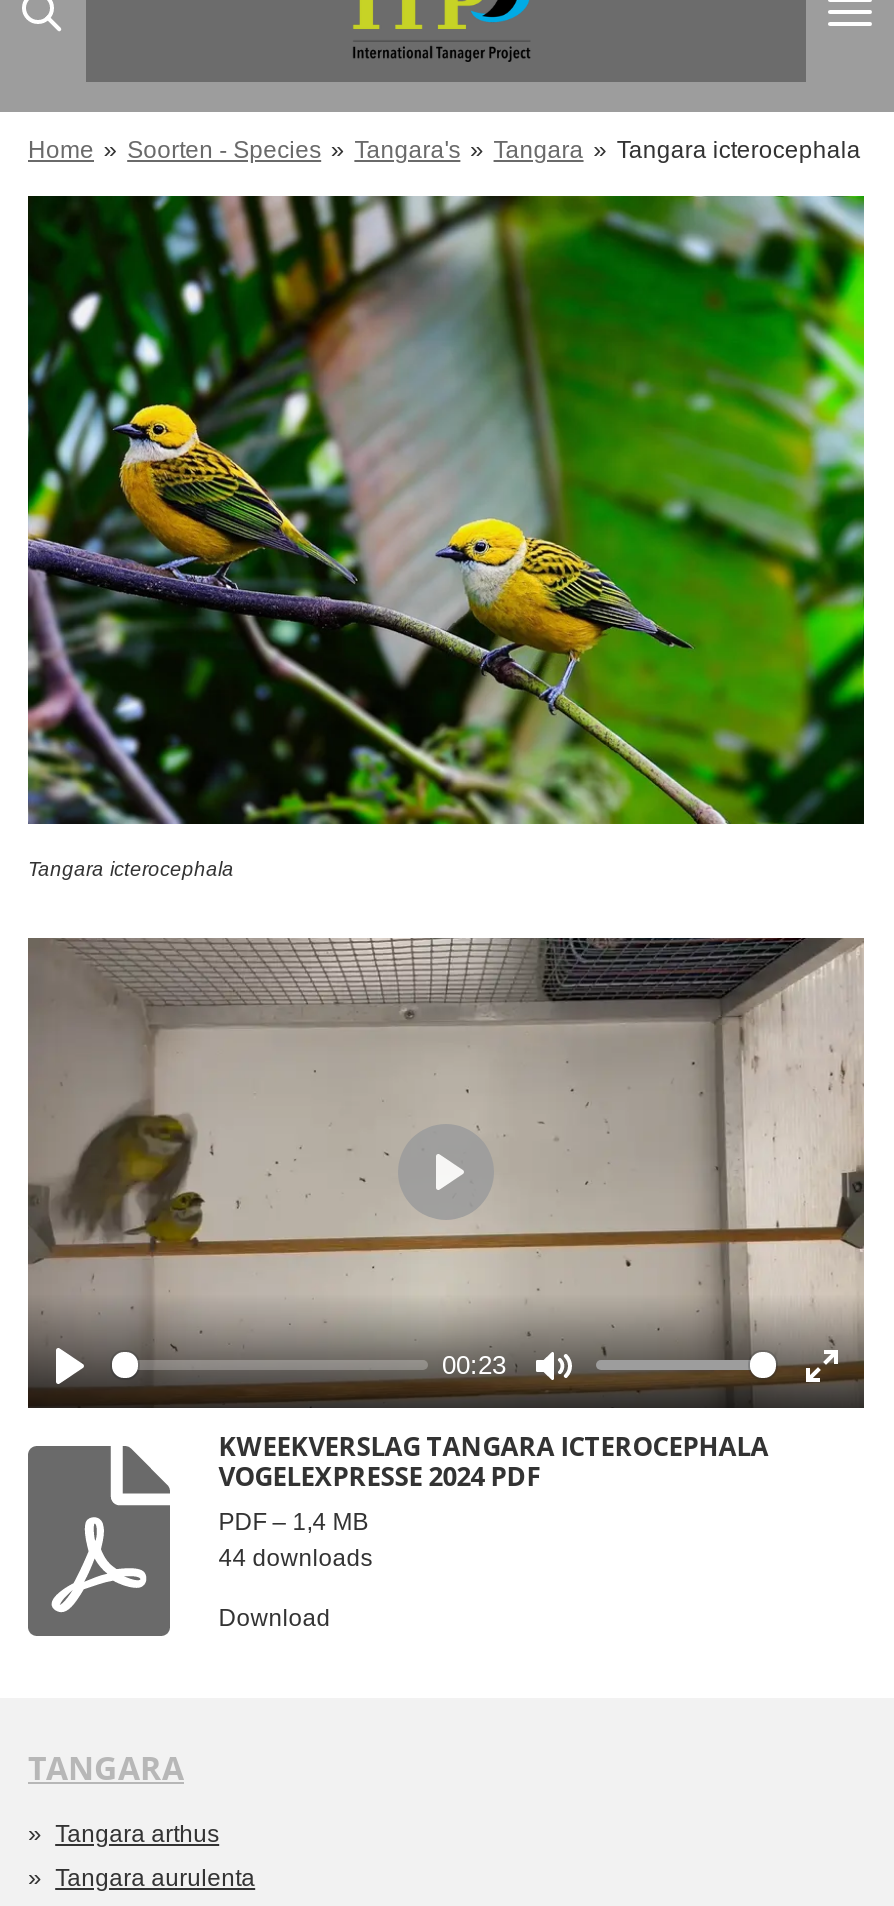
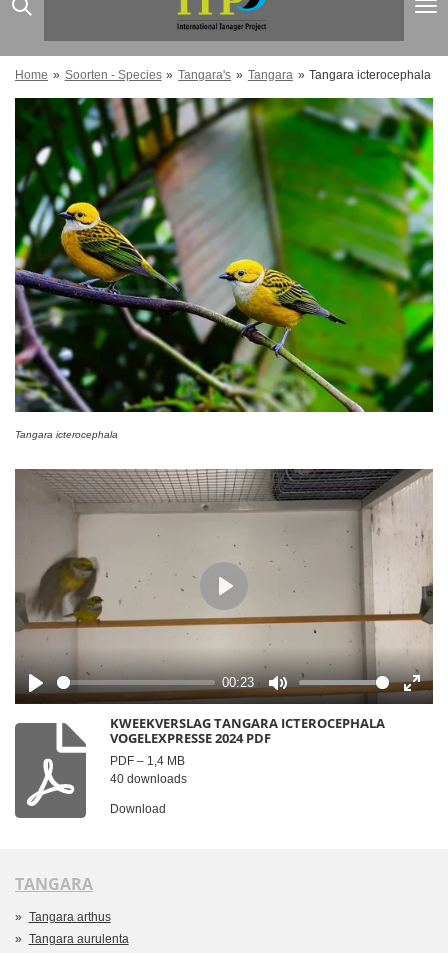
- 44 downloads
+ 40 downloads
